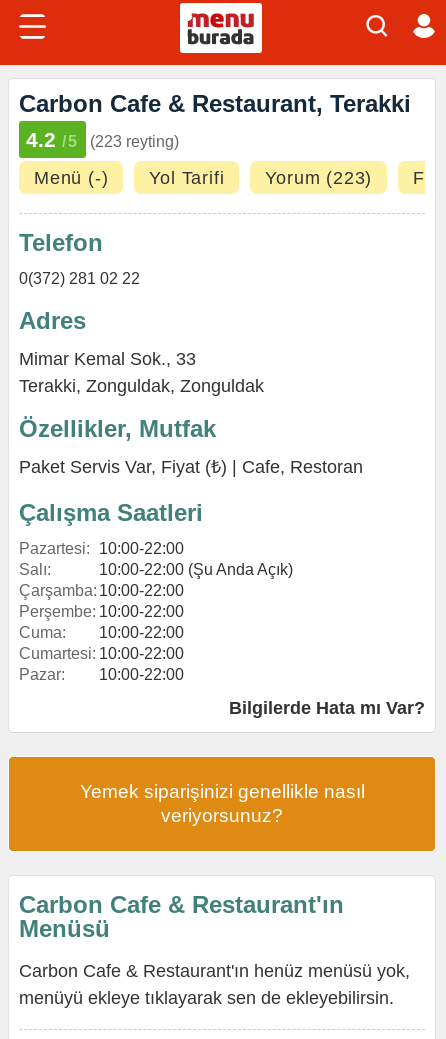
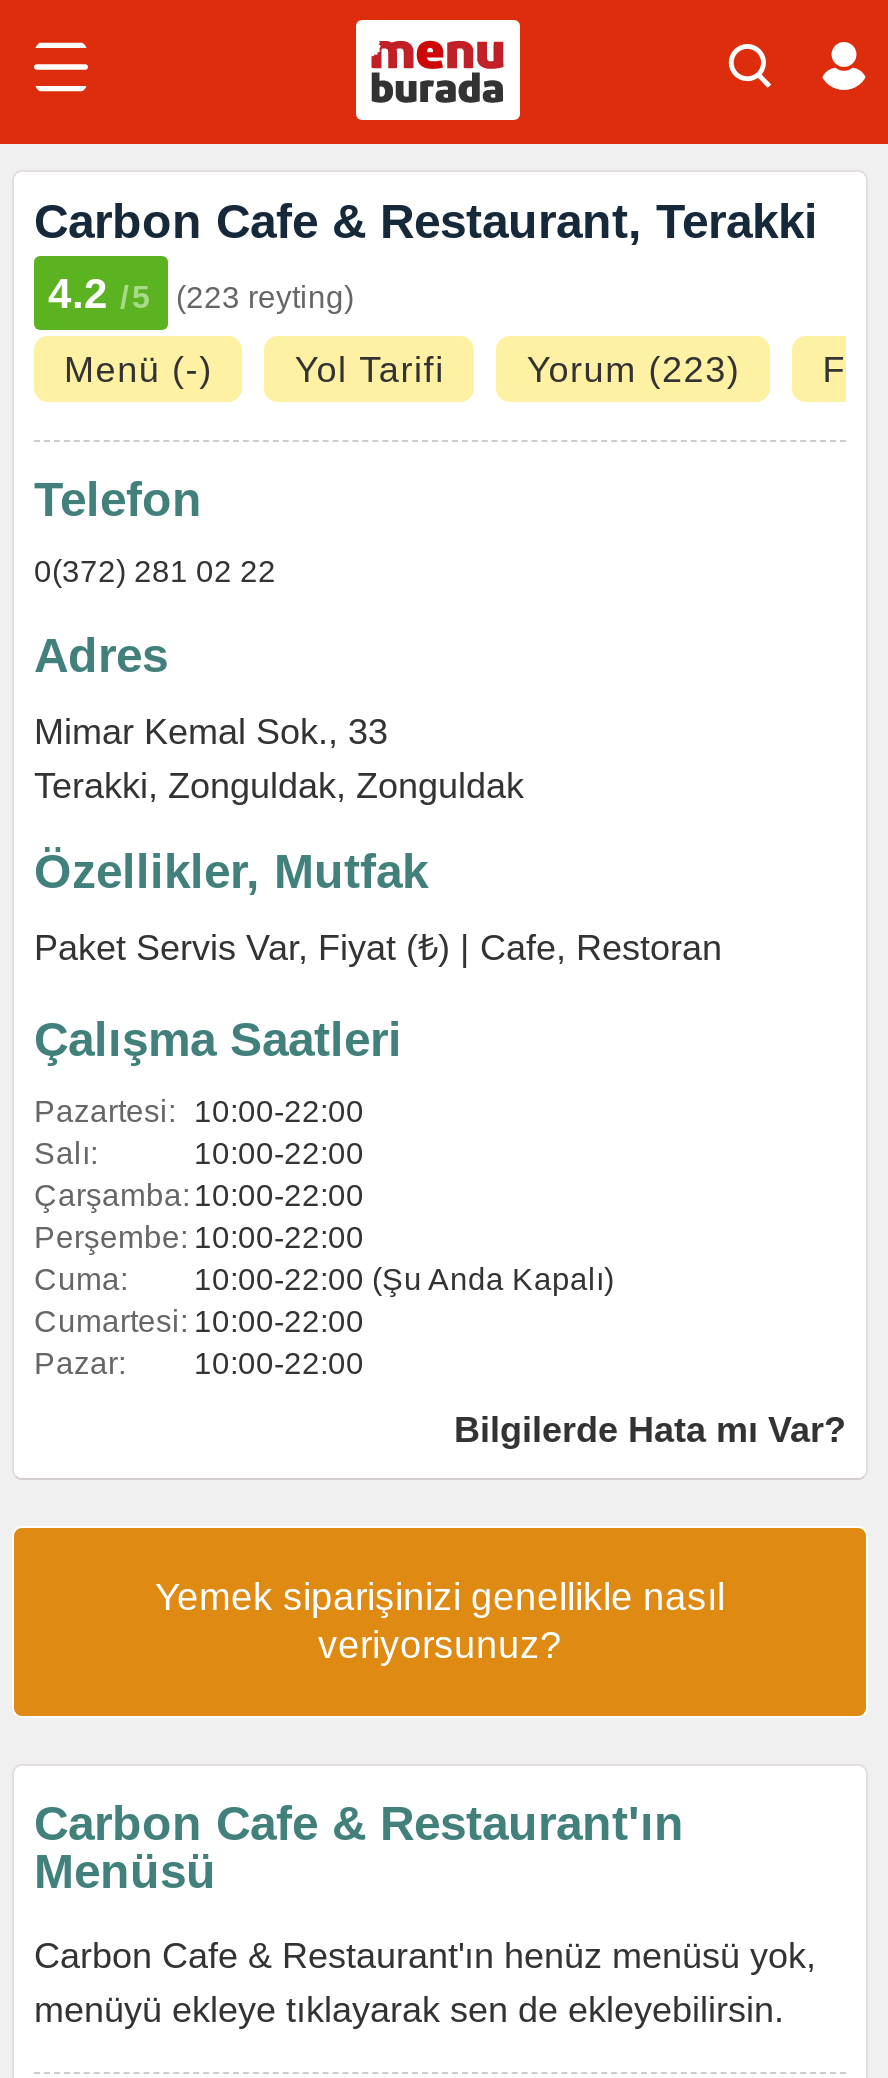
- 10:00-22:00 (Şu Anda Açık)
+ 10:00-22:00

- 10:00-22:00
+ 10:00-22:00 (Şu Anda Kapalı)
